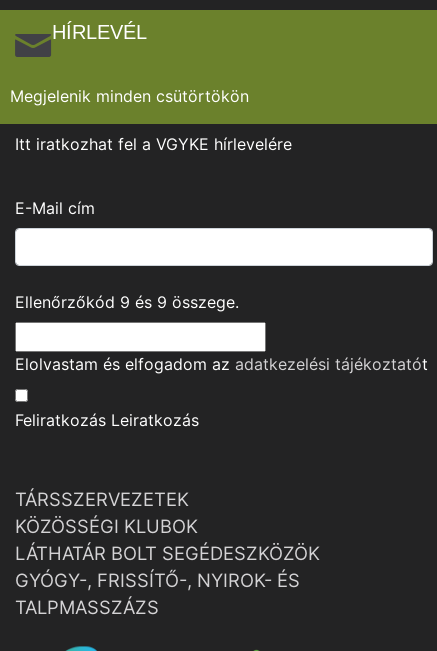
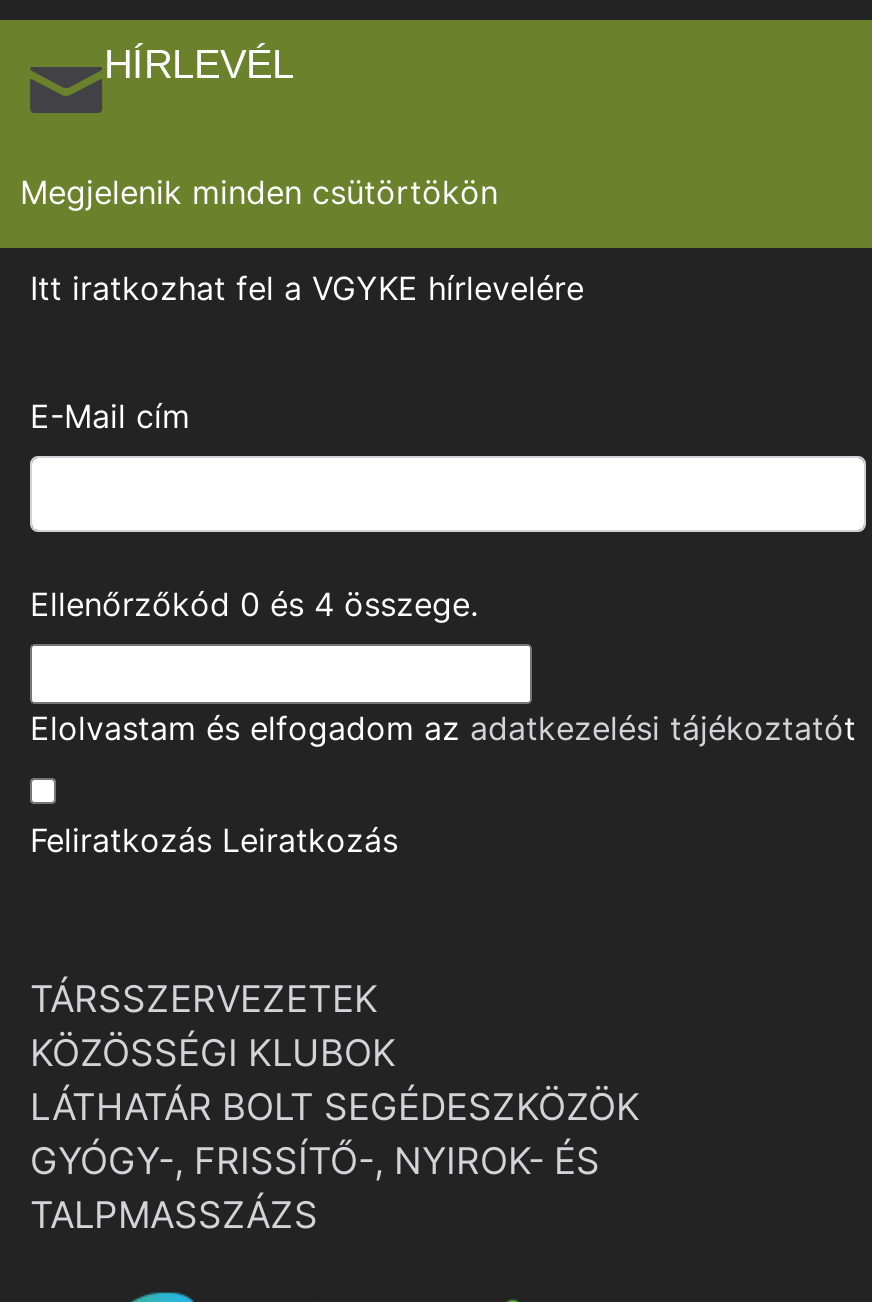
- Ellenőrzőkód 9 és 9 összege.
+ Ellenőrzőkód 0 és 4 összege.
